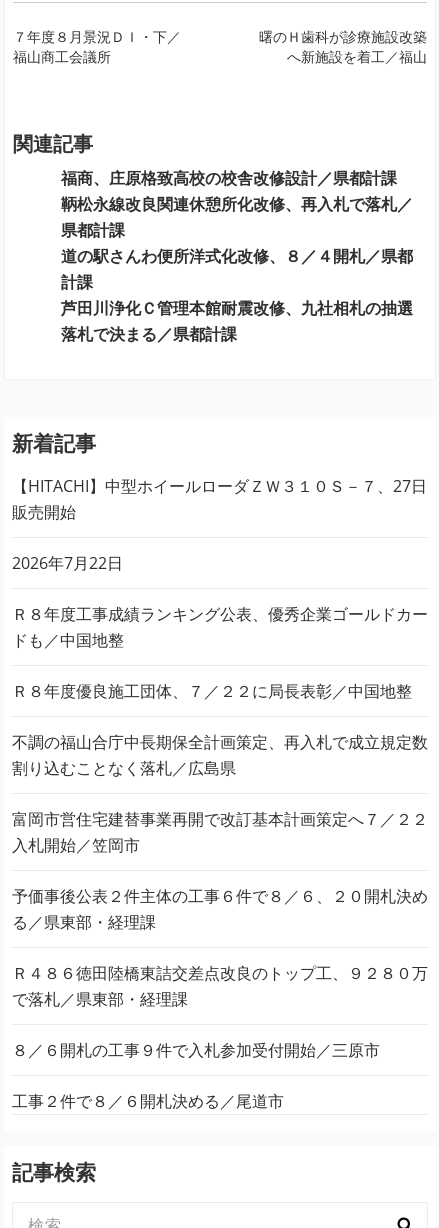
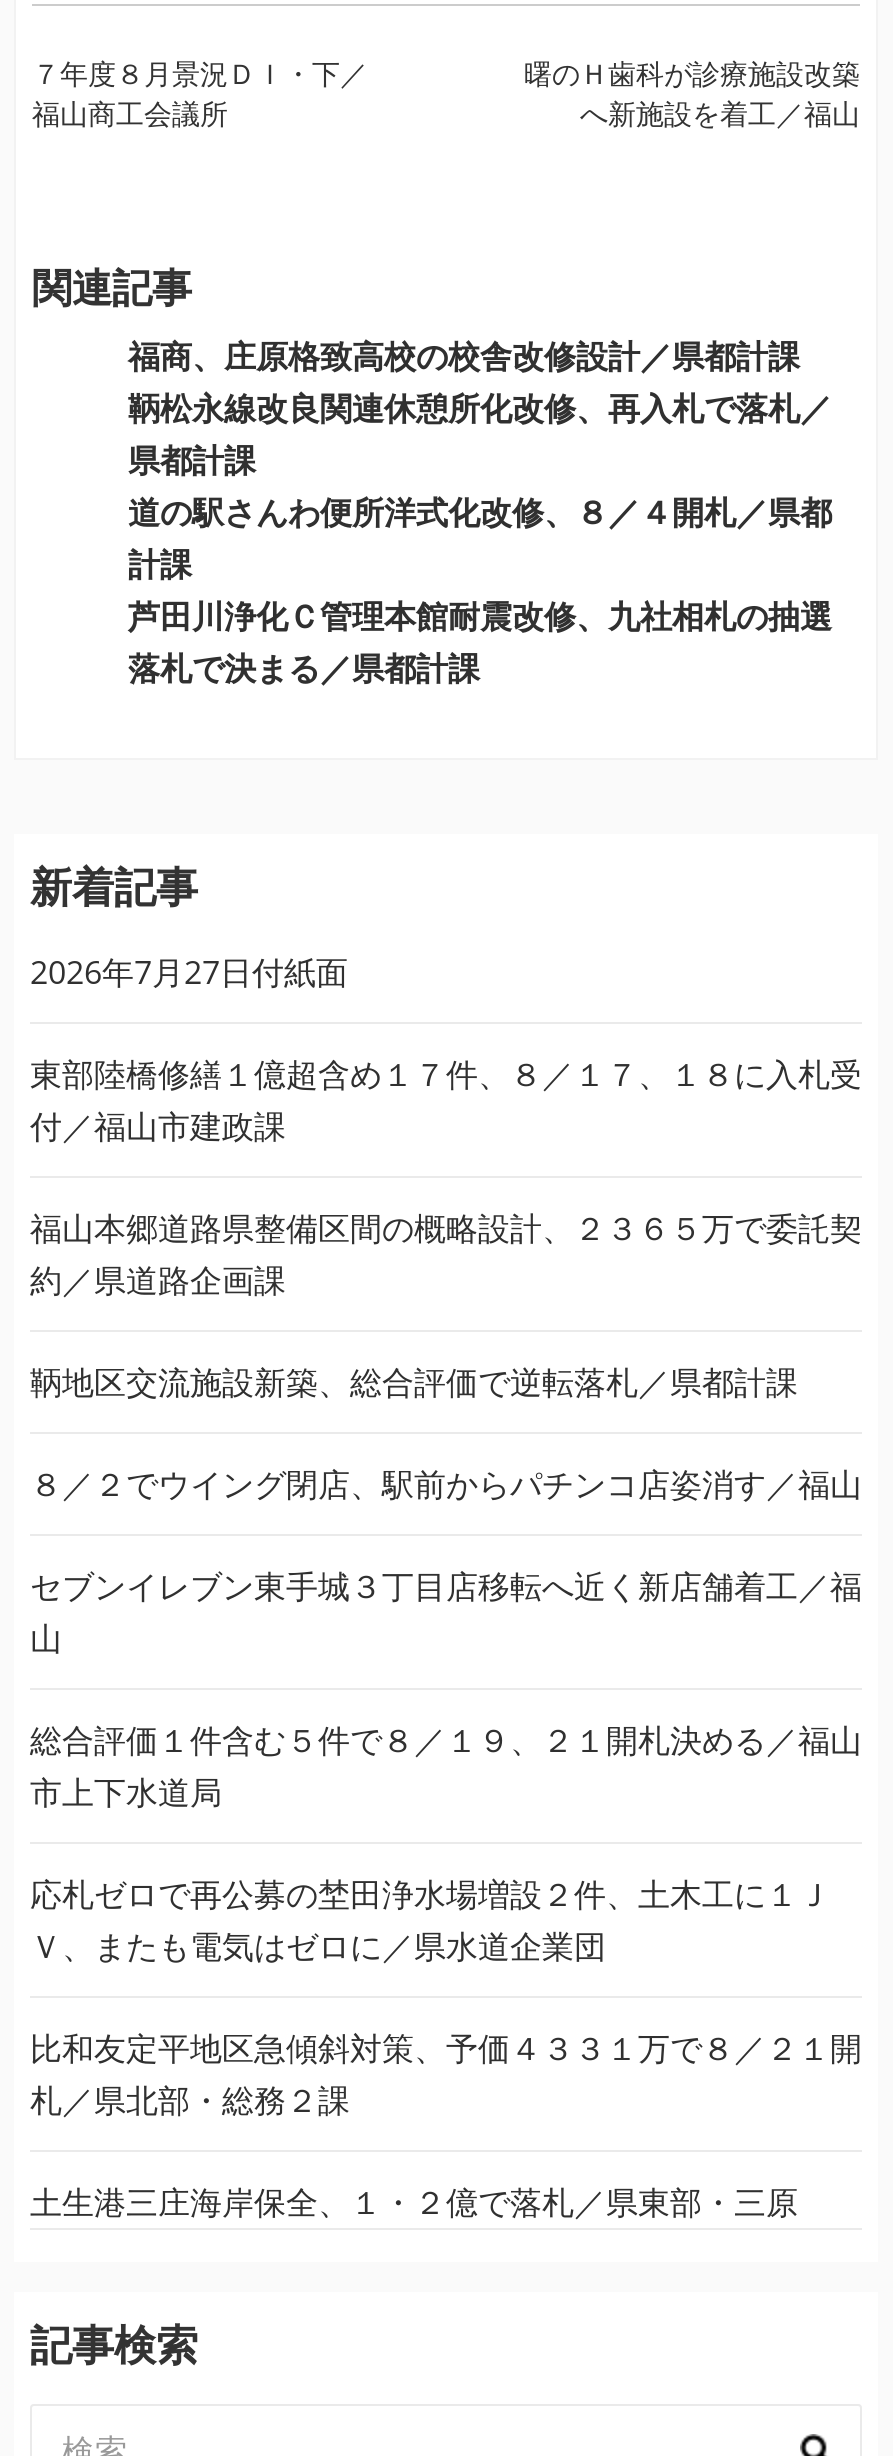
- 【HITACHI】中型ホイールローダＺＷ３１０Ｓ－７、27日
- 販売開始
+ 2026年7月27日付紙面

- 2026年7月22日
+ 東部陸橋修繕１億超含め１７件、８／１７、１８に入札受
+ 付／福山市建政課

- Ｒ８年度工事成績ランキング公表、優秀企業ゴールドカー
- ドも／中国地整
+ 福山本郷道路県整備区間の概略設計、２３６５万で委託契
+ 約／県道路企画課

- Ｒ８年度優良施工団体、７／２２に局長表彰／中国地整
+ 鞆地区交流施設新築、総合評価で逆転落札／県都計課

- 不調の福山合庁中長期保全計画策定、再入札で成立規定数
- 割り込むことなく落札／広島県
+ ８／２でウイング閉店、駅前からパチンコ店姿消す／福山

- 富岡市営住宅建替事業再開で改訂基本計画策定へ７／２２
- 入札開始／笠岡市
+ セブンイレブン東手城３丁目店移転へ近く新店舗着工／福
+ 山

- 予価事後公表２件主体の工事６件で８／６、２０開札決め
- る／県東部・経理課
+ 総合評価１件含む５件で８／１９、２１開札決める／福山
+ 市上下水道局

- Ｒ４８６徳田陸橋東詰交差点改良のトップ工、９２８０万
- で落札／県東部・経理課
+ 応札ゼロで再公募の埜田浄水場増設２件、土木工に１Ｊ
+ Ｖ、またも電気はゼロに／県水道企業団

- ８／６開札の工事９件で入札参加受付開始／三原市
+ 比和友定平地区急傾斜対策、予価４３３１万で８／２１開
+ 札／県北部・総務２課

- 工事２件で８／６開札決める／尾道市
+ 土生港三庄海岸保全、１・２億で落札／県東部・三原
